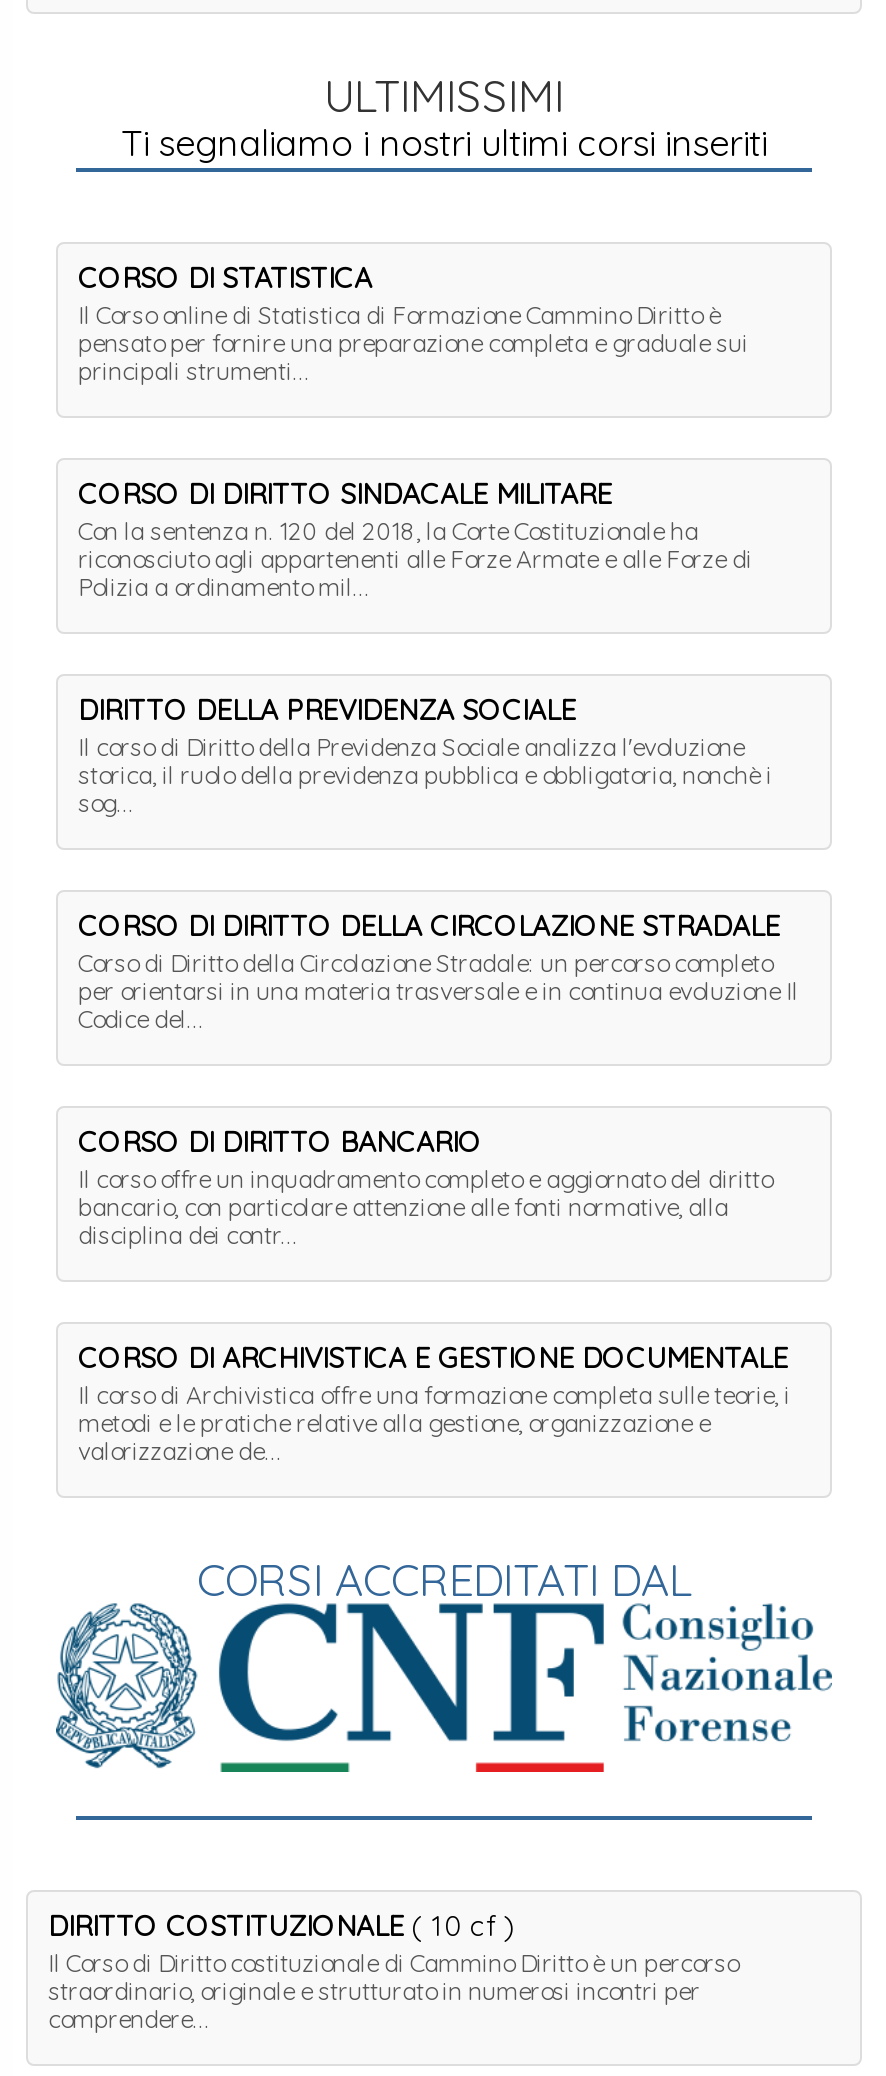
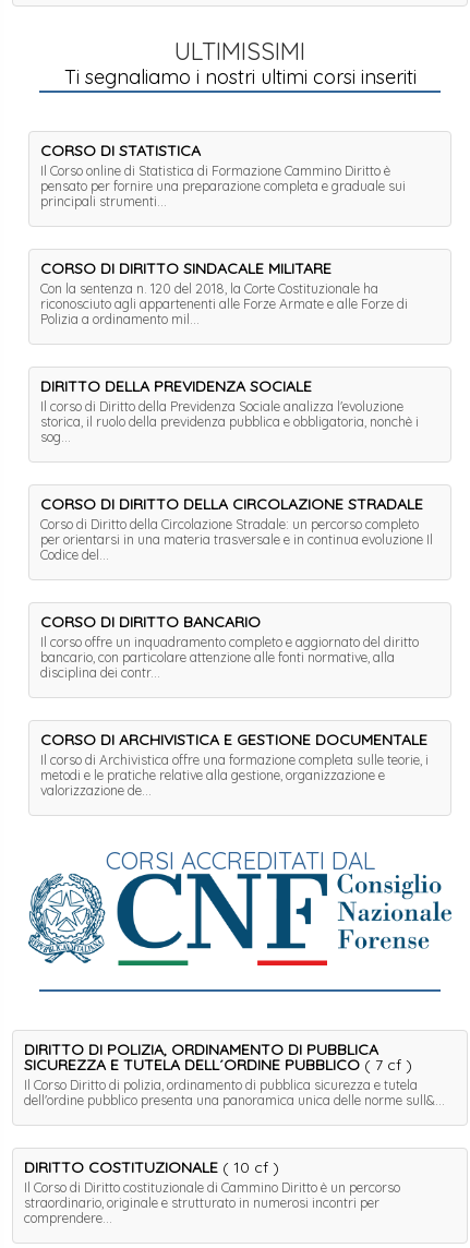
+ DIRITTO DI POLIZIA, ORDINAMENTO DI PUBBLICA
+ SICUREZZA E TUTELA DELL´ORDINE PUBBLICO( 7 cf )
+ Il Corso Diritto di polizia, ordinamento di pubblica sicurezza e tutela
+ dell'ordine pubblico presenta una panoramica unica delle norme sull&...
